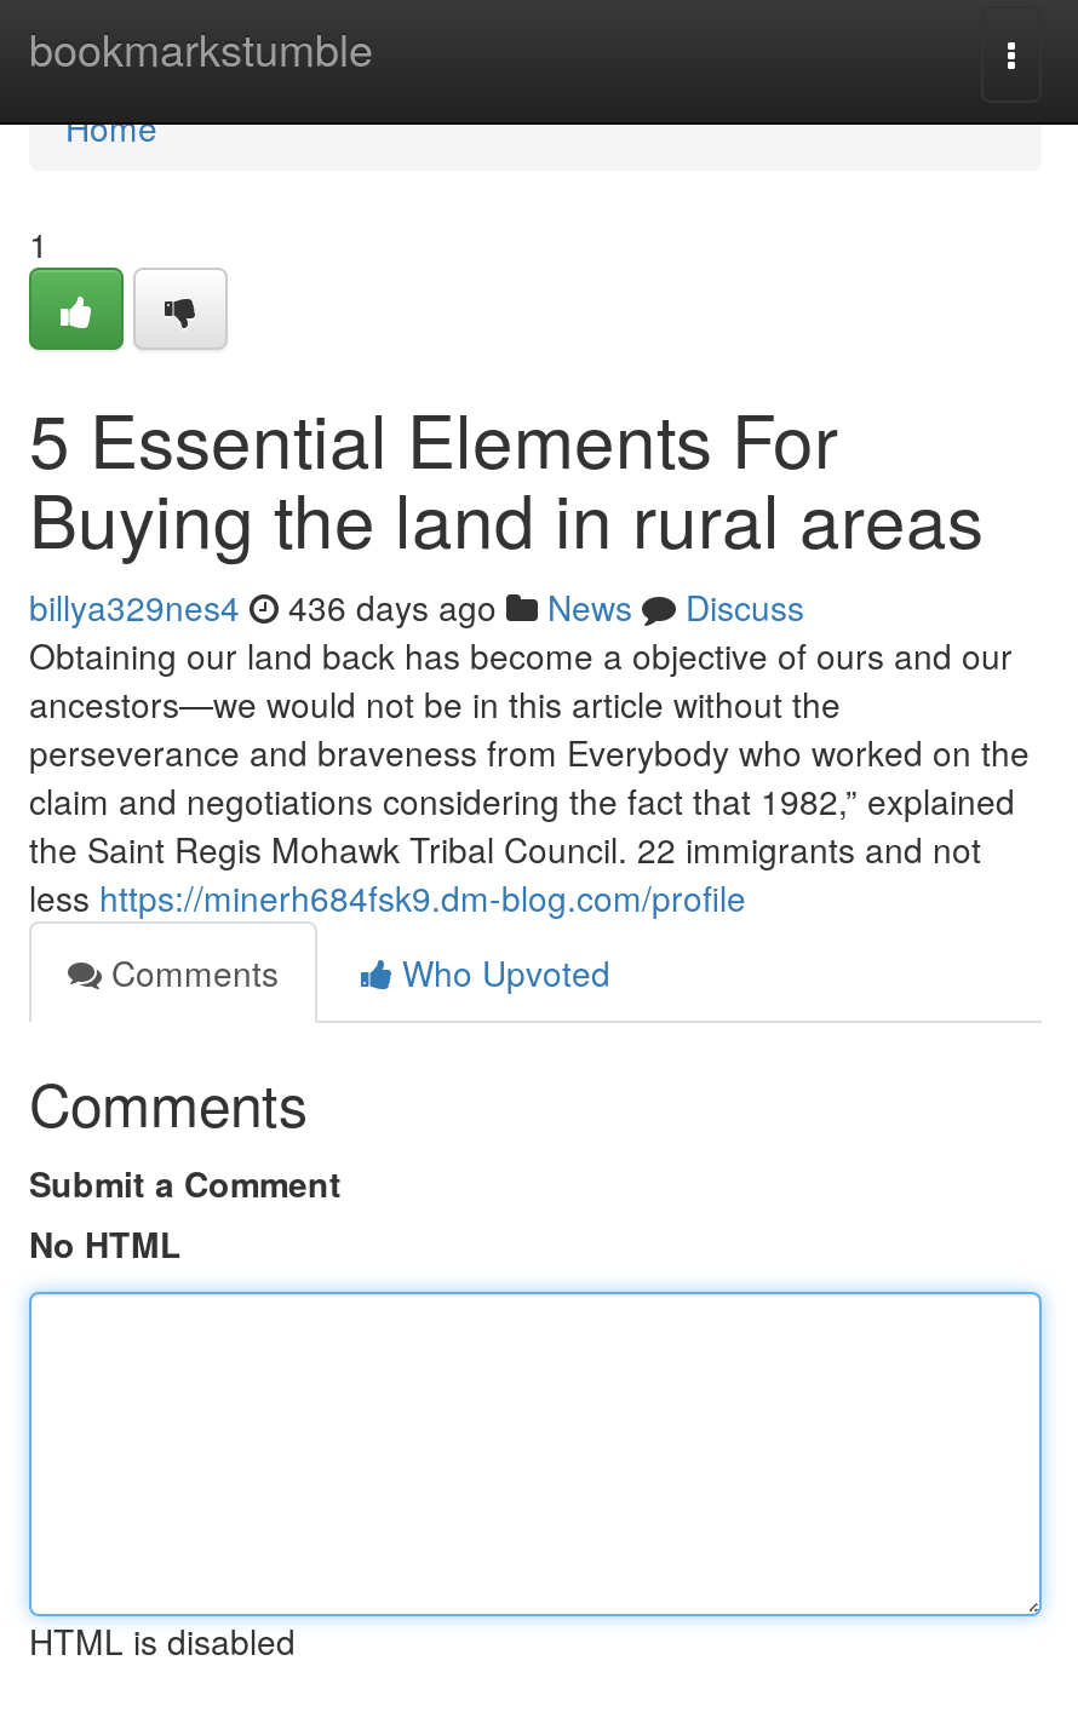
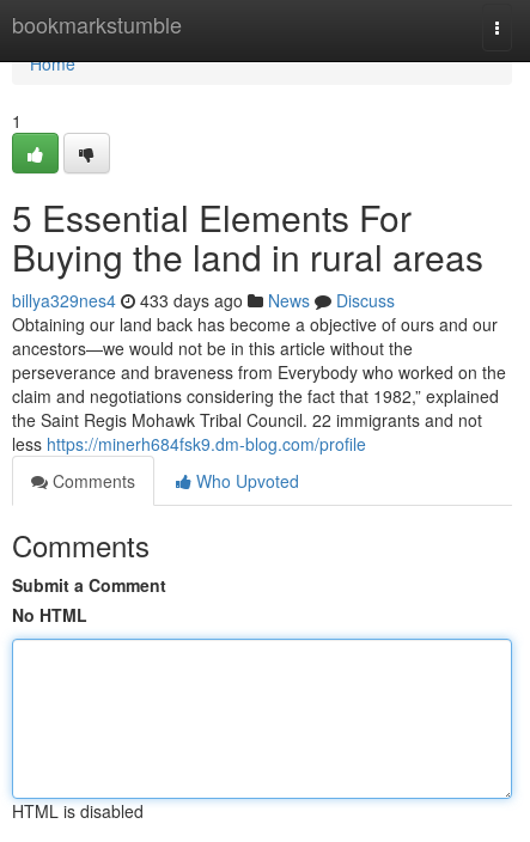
- billya329nes4 436 days ago News Discuss
+ billya329nes4 433 days ago News Discuss
